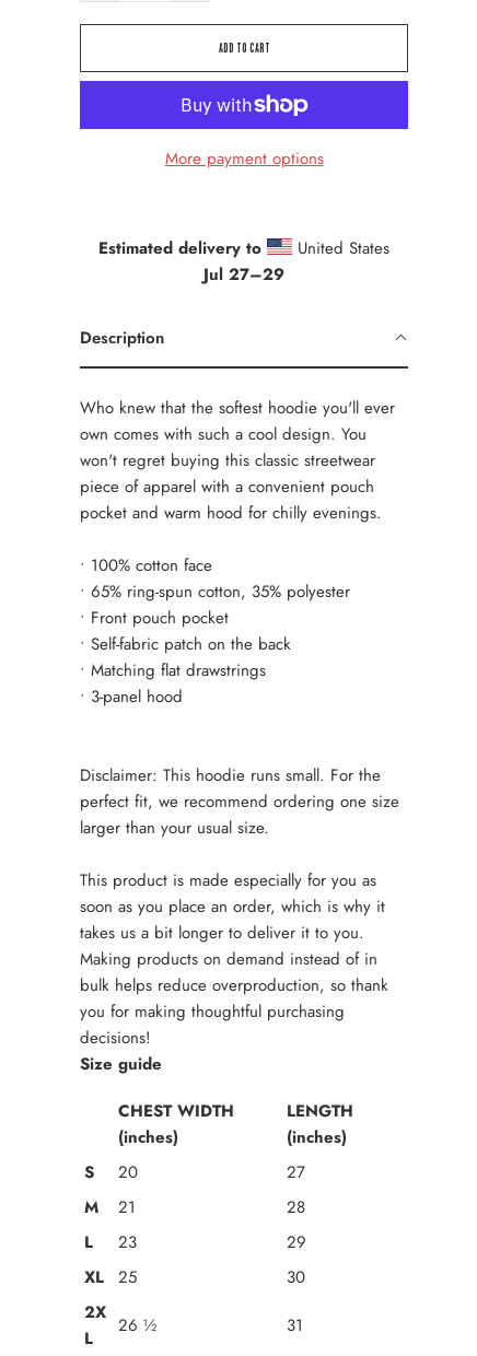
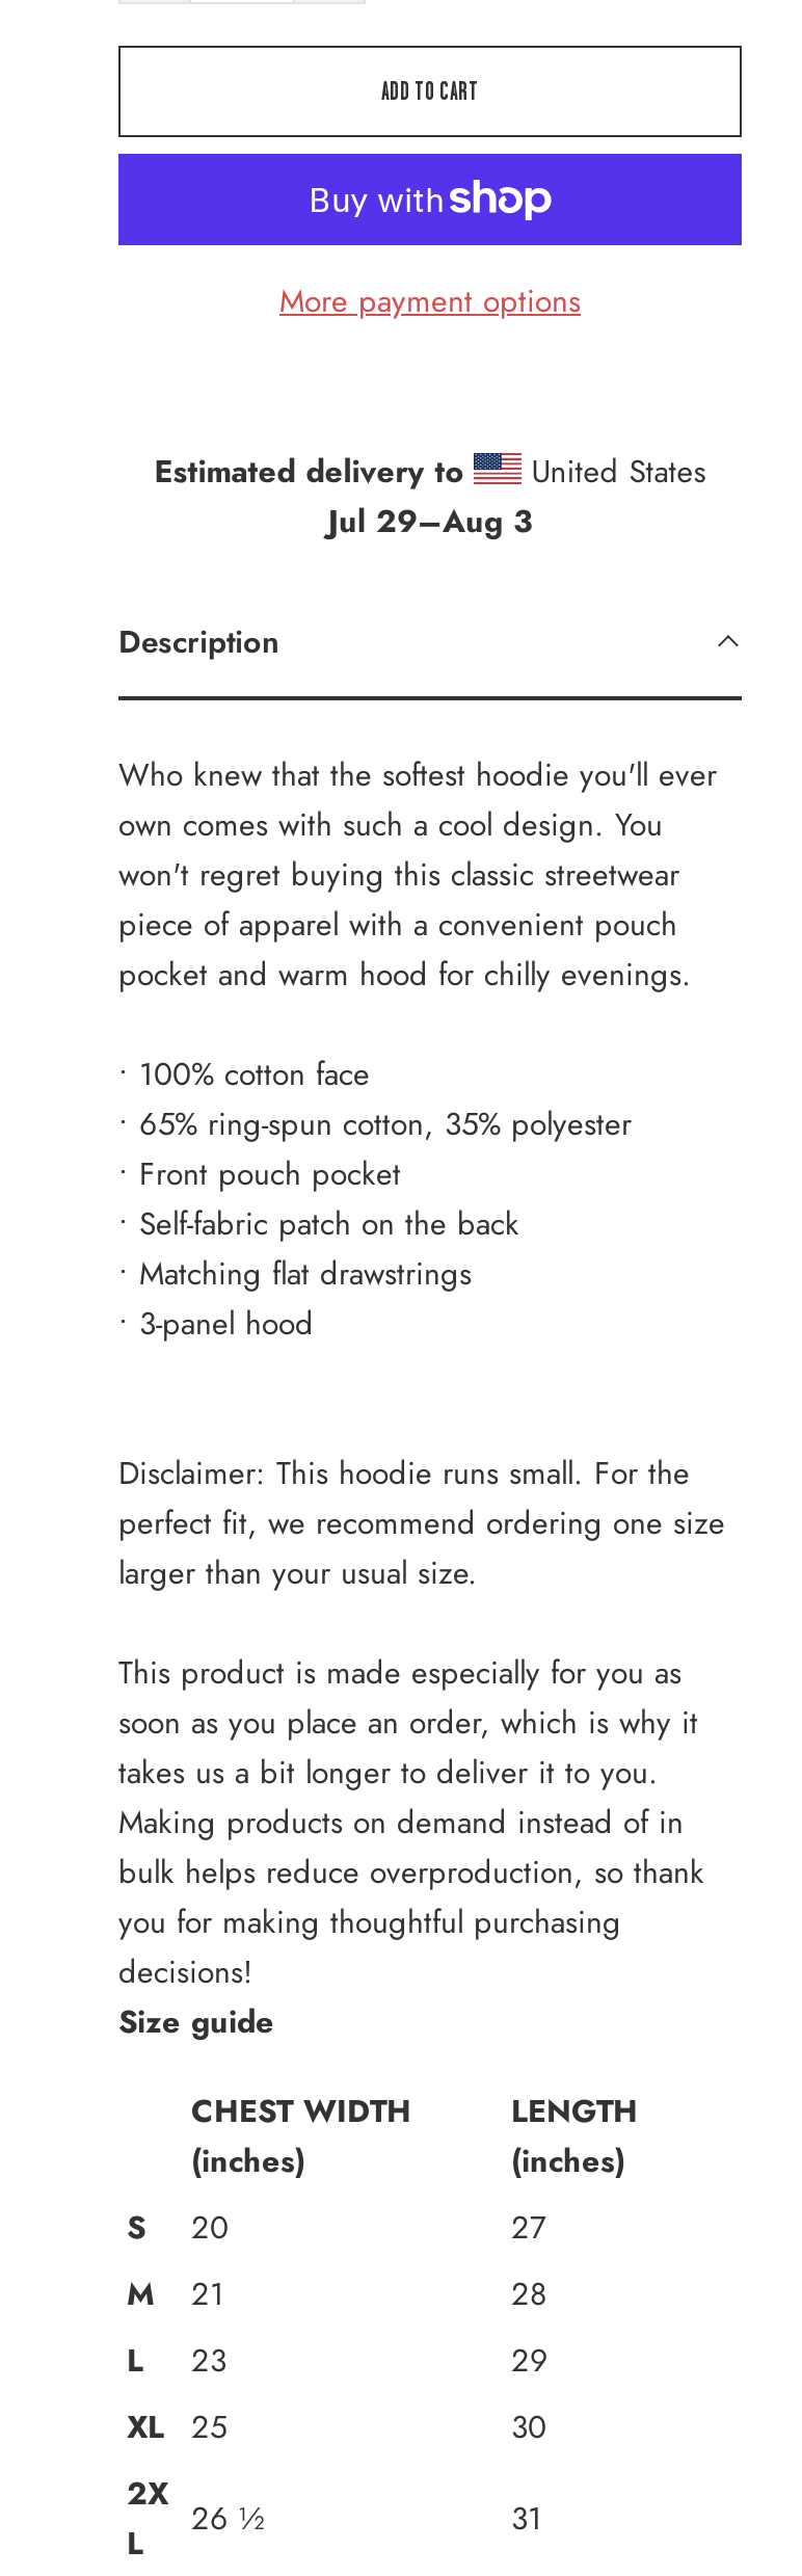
- Jul 27–29
+ Jul 29–Aug 3
